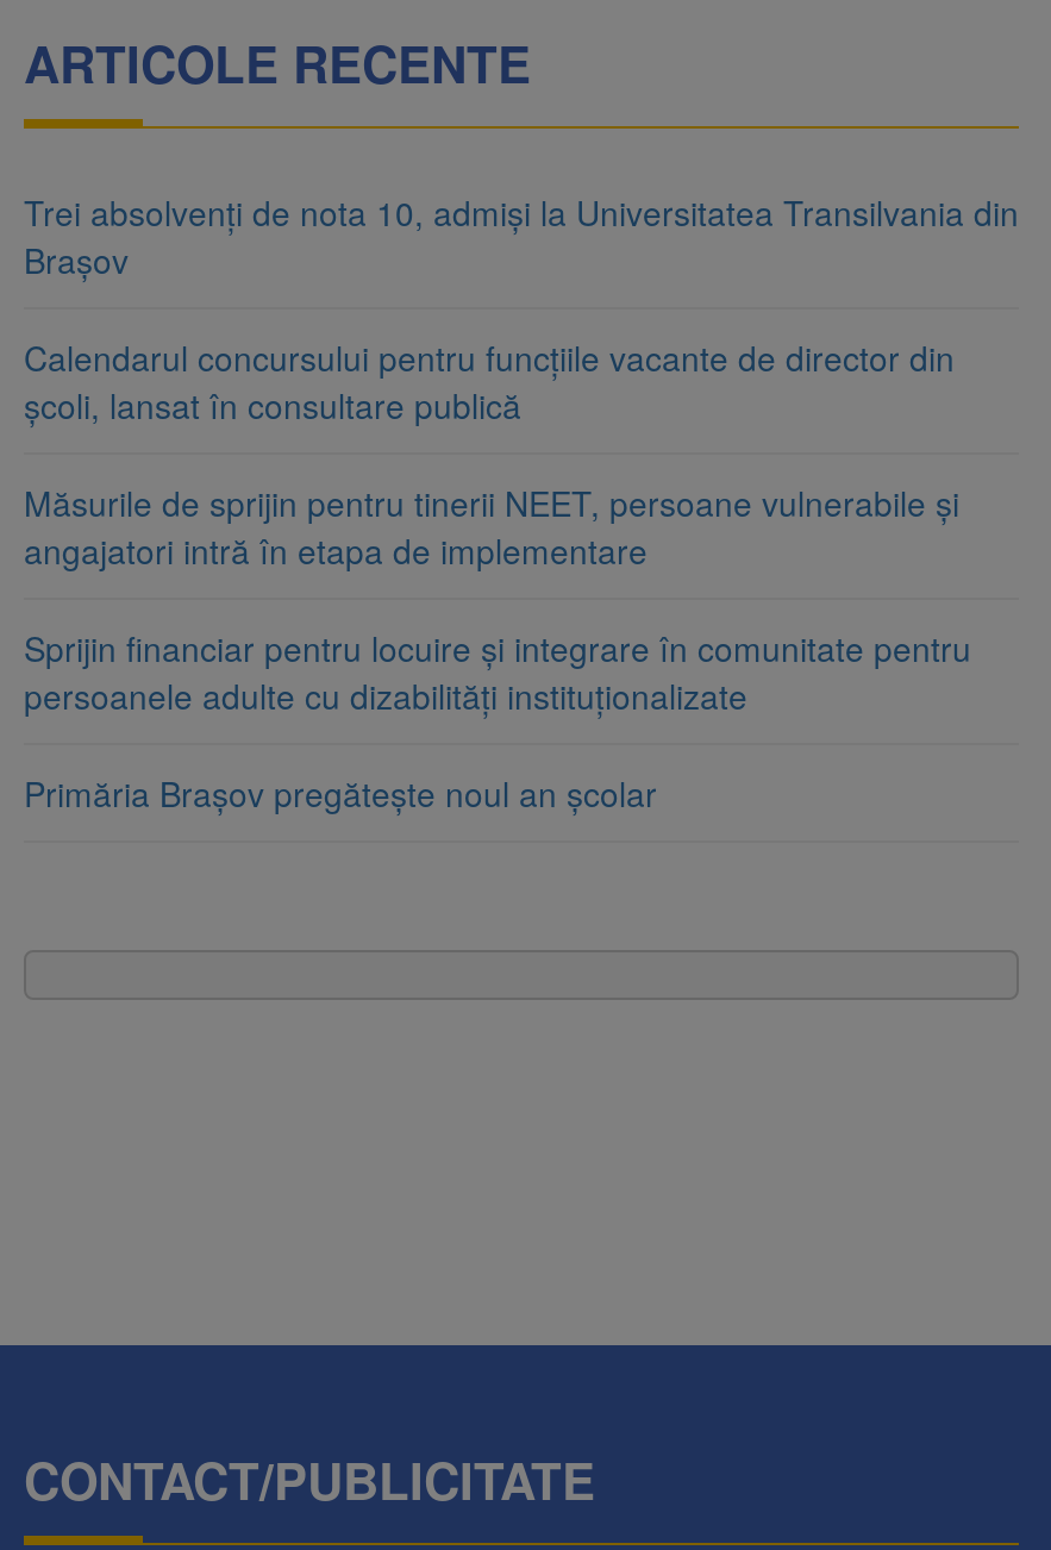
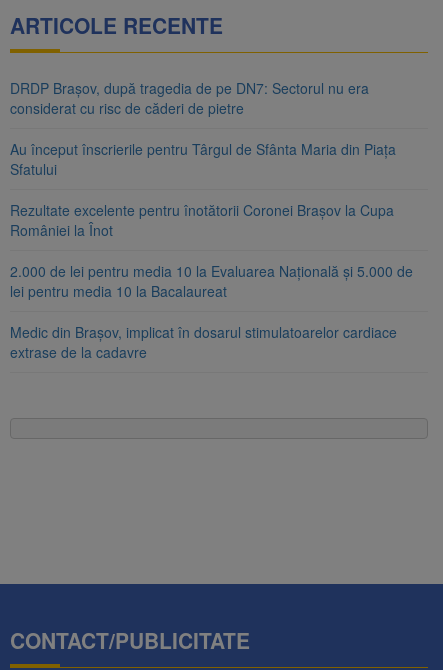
- Trei absolvenți de nota 10, admiși la Universitatea Transilvania din
- Brașov
+ DRDP Brașov, după tragedia de pe DN7: Sectorul nu era
+ considerat cu risc de căderi de pietre

- Calendarul concursului pentru funcțiile vacante de director din
- școli, lansat în consultare publică
+ Au început înscrierile pentru Târgul de Sfânta Maria din Piața
+ Sfatului

- Măsurile de sprijin pentru tinerii NEET, persoane vulnerabile și
- angajatori intră în etapa de implementare
+ Rezultate excelente pentru înotătorii Coronei Brașov la Cupa
+ României la Înot

- Sprijin financiar pentru locuire și integrare în comunitate pentru
- persoanele adulte cu dizabilități instituționalizate
+ 2.000 de lei pentru media 10 la Evaluarea Națională și 5.000 de
+ lei pentru media 10 la Bacalaureat

- Primăria Brașov pregătește noul an școlar
+ Medic din Brașov, implicat în dosarul stimulatoarelor cardiace
+ extrase de la cadavre
